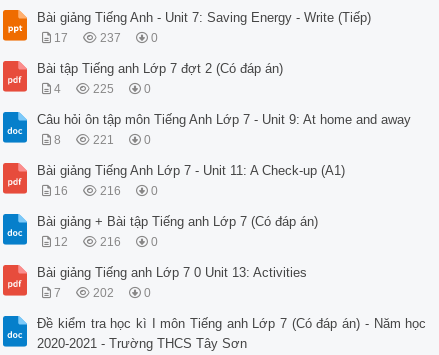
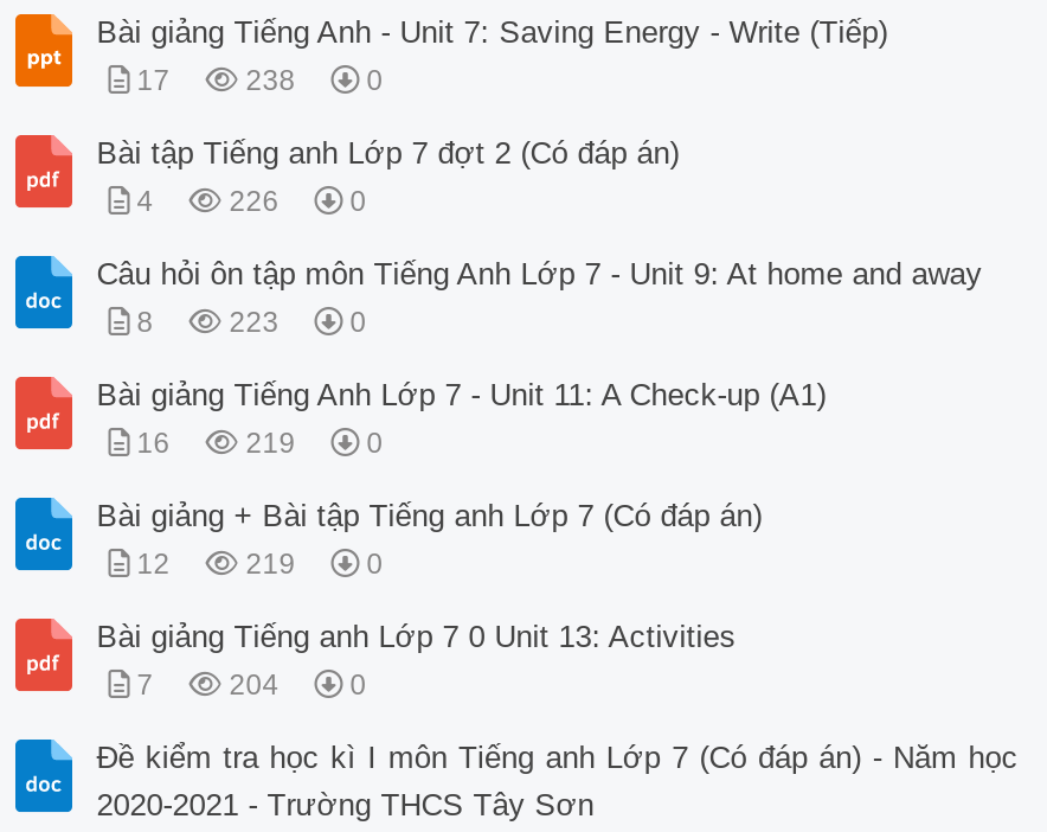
- 237
+ 238

- 225
+ 226

- 221
+ 223

- 216
+ 219

- 216
+ 219

- 202
+ 204
